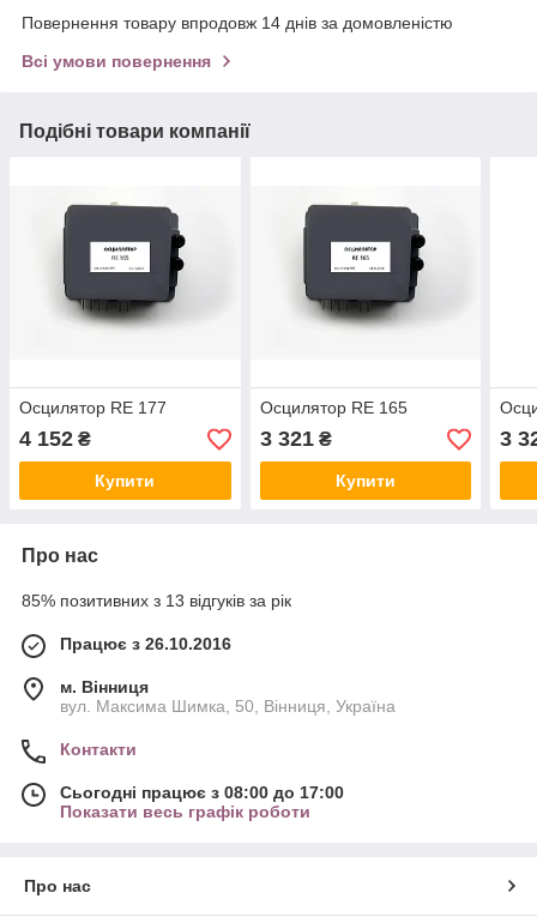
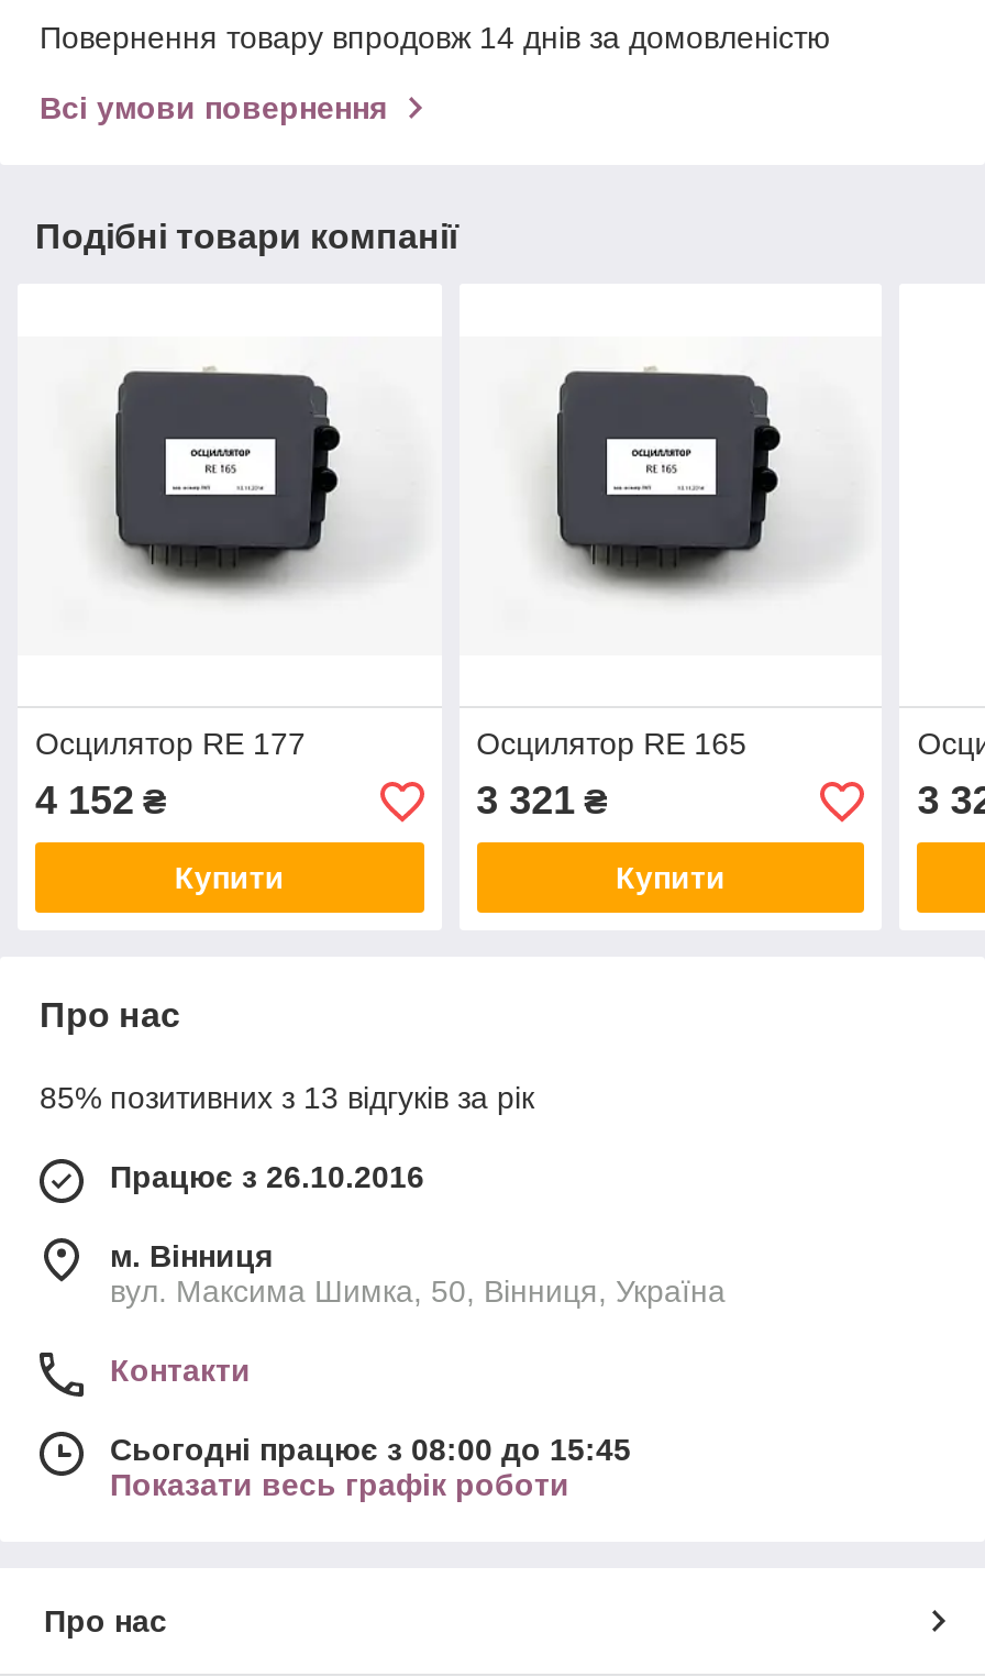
- Сьогодні працює з 08:00 до 17:00
+ Сьогодні працює з 08:00 до 15:45
